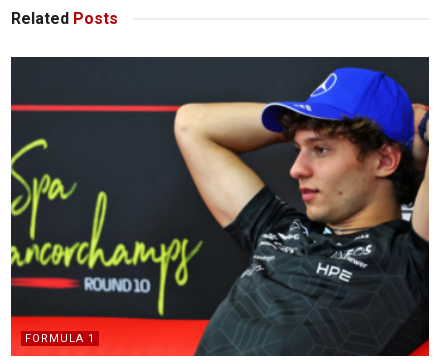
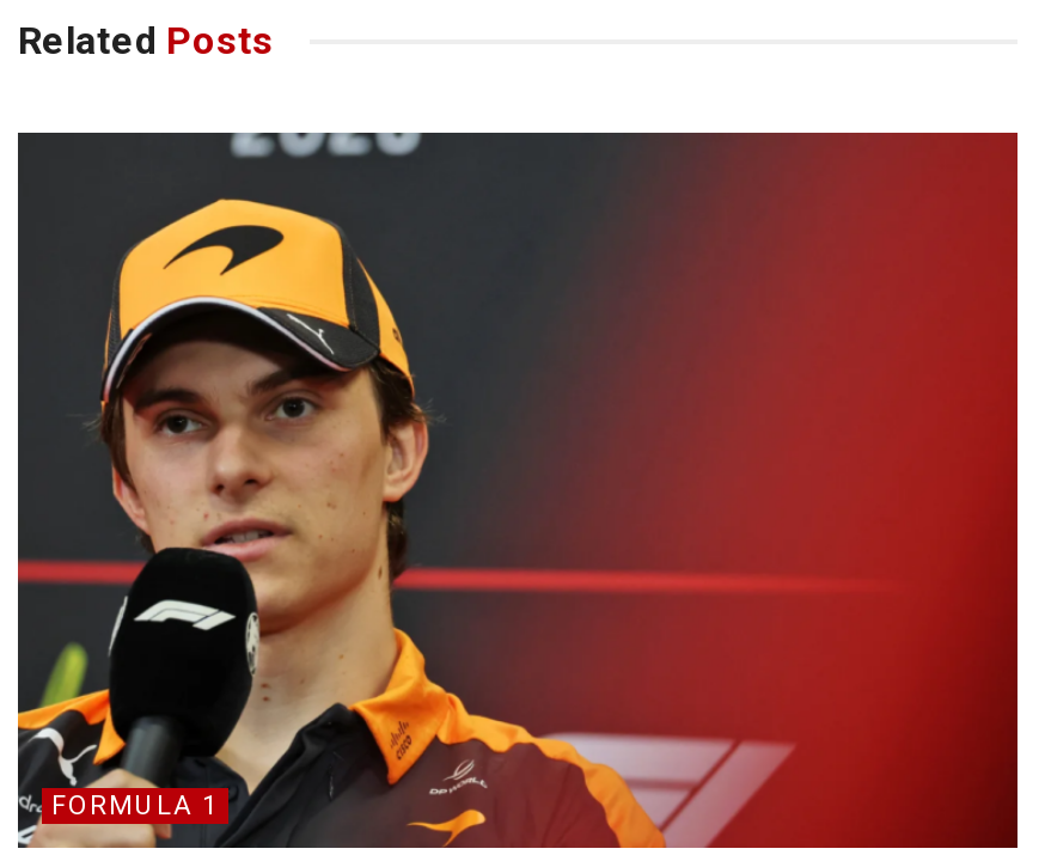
- [image]
+ [image]
